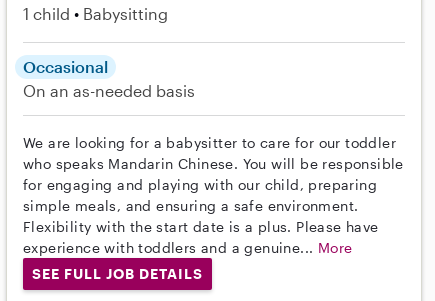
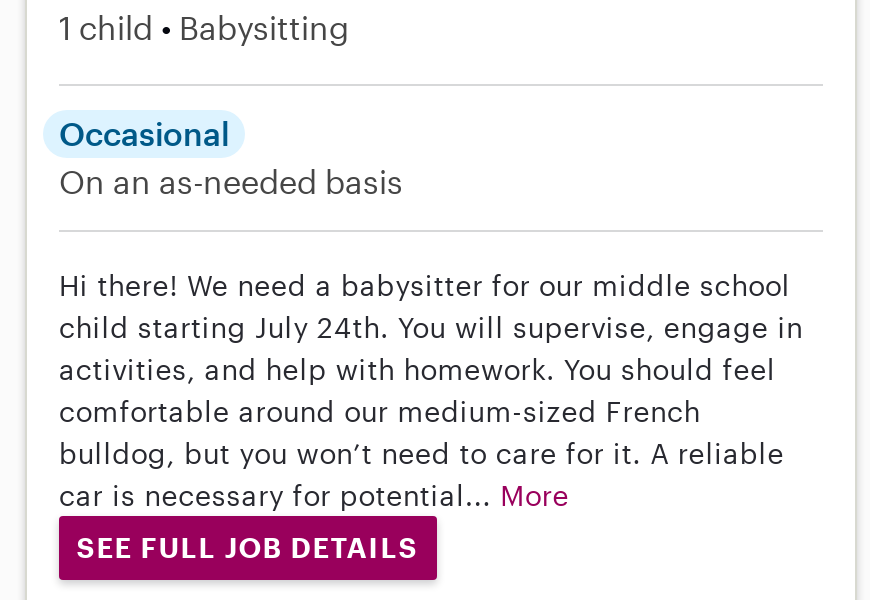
- We are looking for a babysitter to care for our toddler
- who speaks Mandarin Chinese. You will be responsible
- for engaging and playing with our child, preparing
- simple meals, and ensuring a safe environment.
- Flexibility with the start date is a plus. Please have
- experience with toddlers and a genuine... More
+ Hi there! We need a babysitter for our middle school
+ child starting July 24th. You will supervise, engage in
+ activities, and help with homework. You should feel
+ comfortable around our medium-sized French
+ bulldog, but you won’t need to care for it. A reliable
+ car is necessary for potential... More
